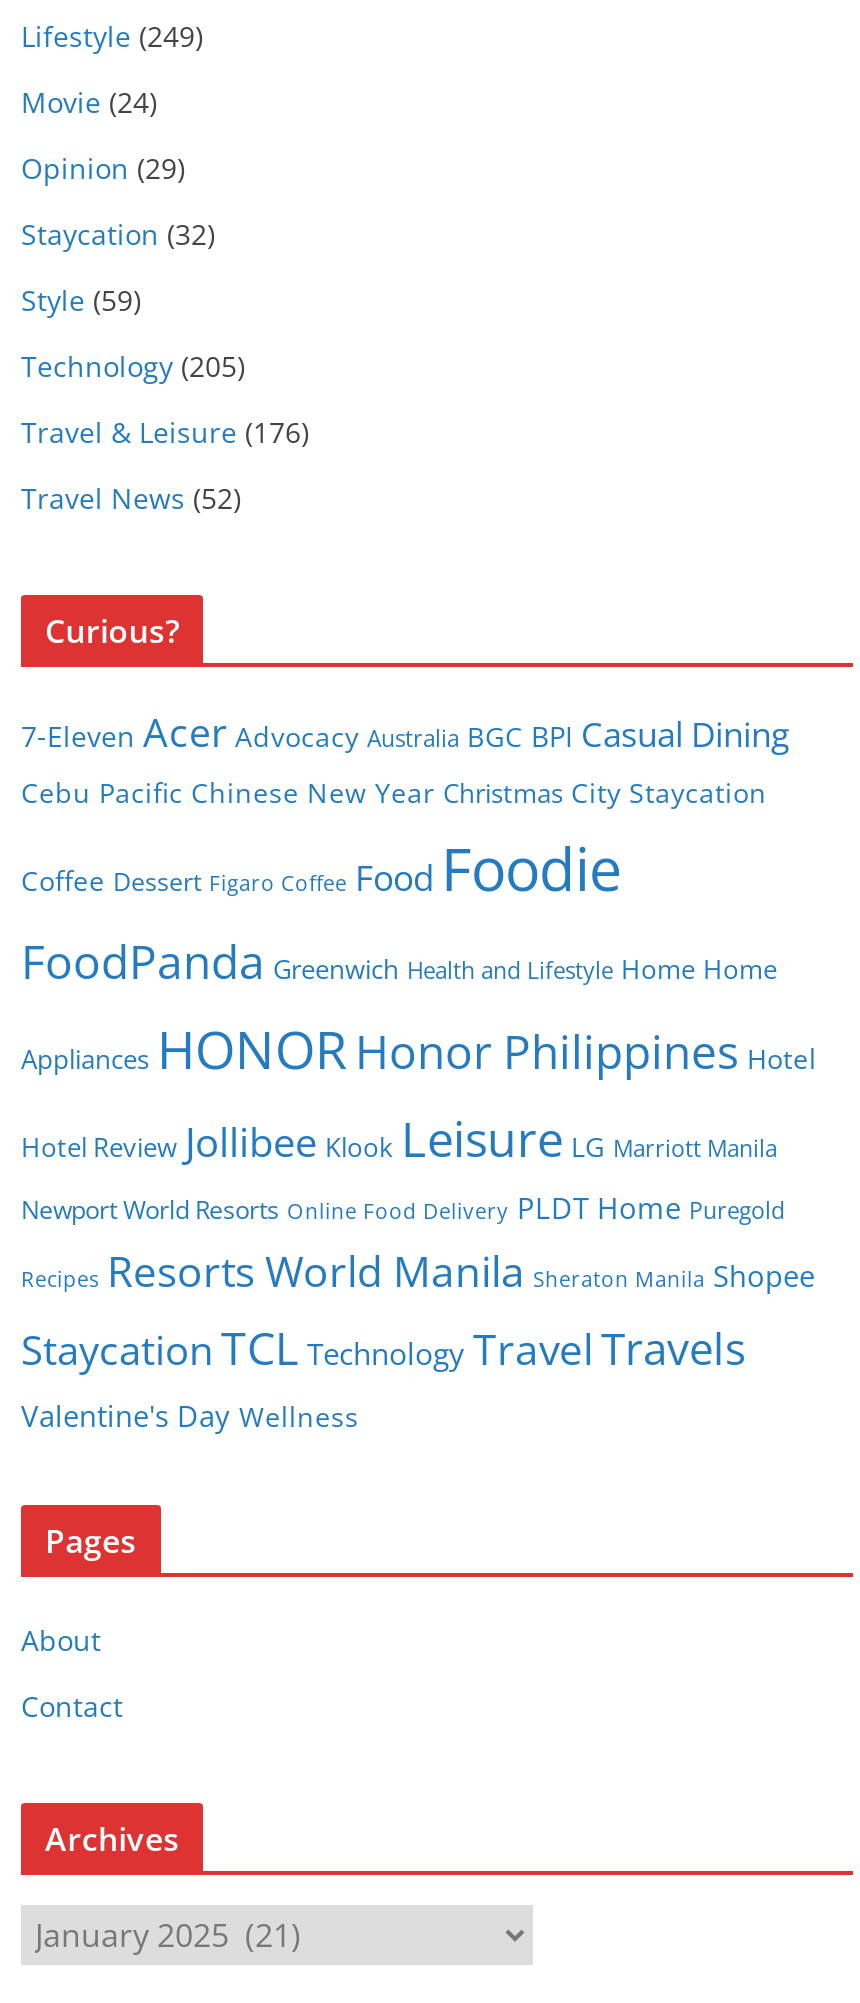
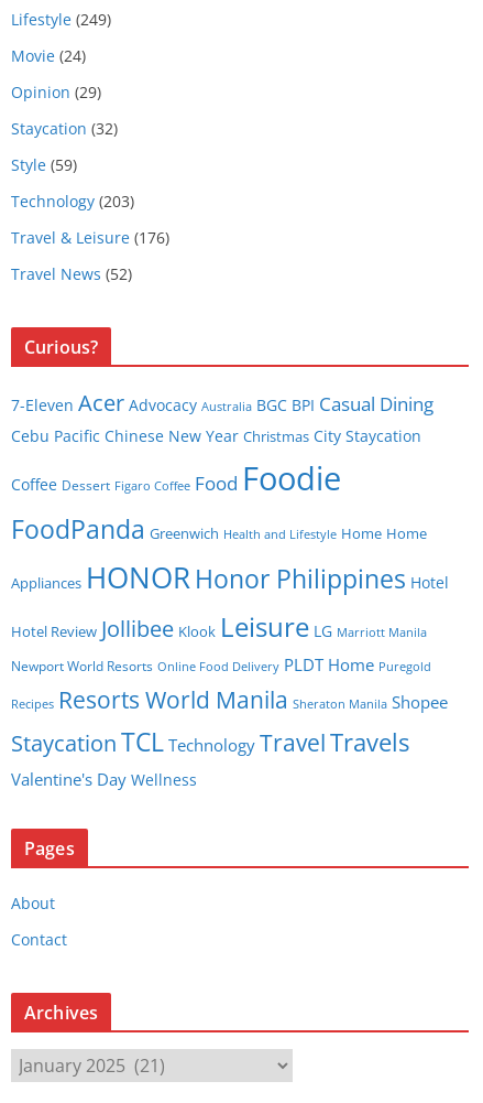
- Technology (205)
+ Technology (203)
